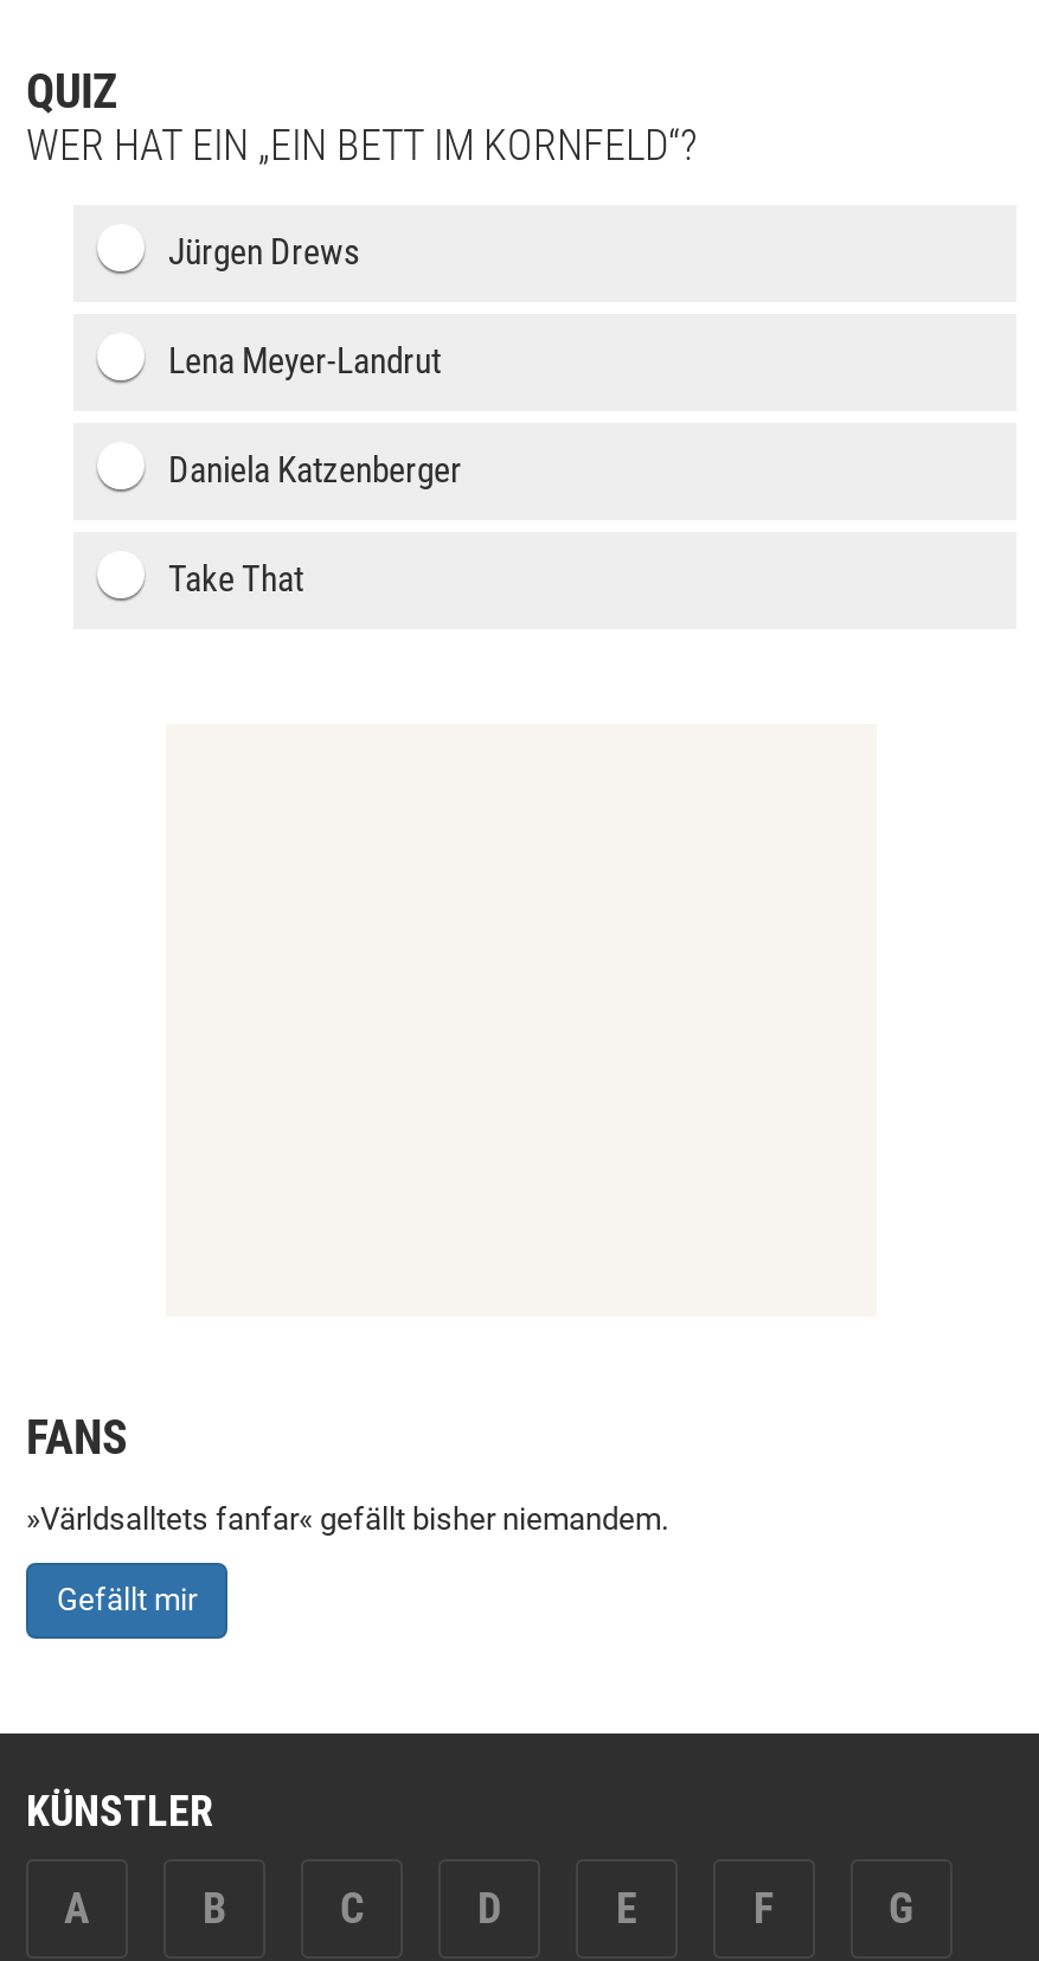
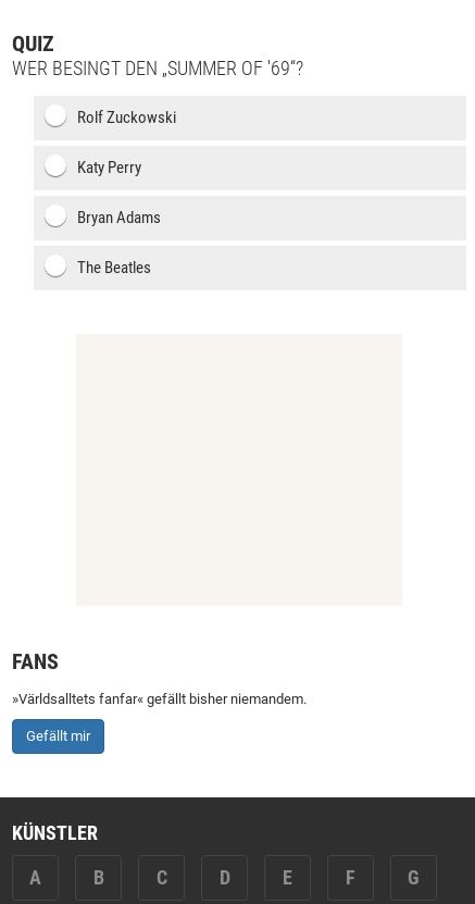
- WER HAT EIN „EIN BETT IM KORNFELD“?
+ WER BESINGT DEN „SUMMER OF '69“?

- Jürgen Drews
+ Rolf Zuckowski

- Lena Meyer-Landrut
+ Katy Perry

- Daniela Katzenberger
+ Bryan Adams

- Take That
+ The Beatles
